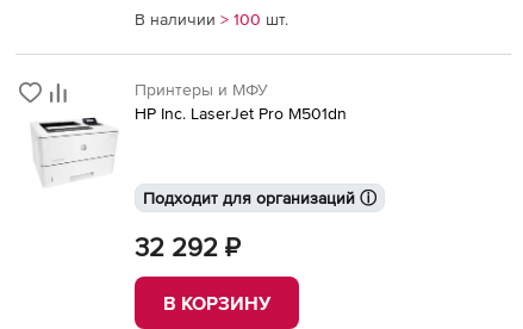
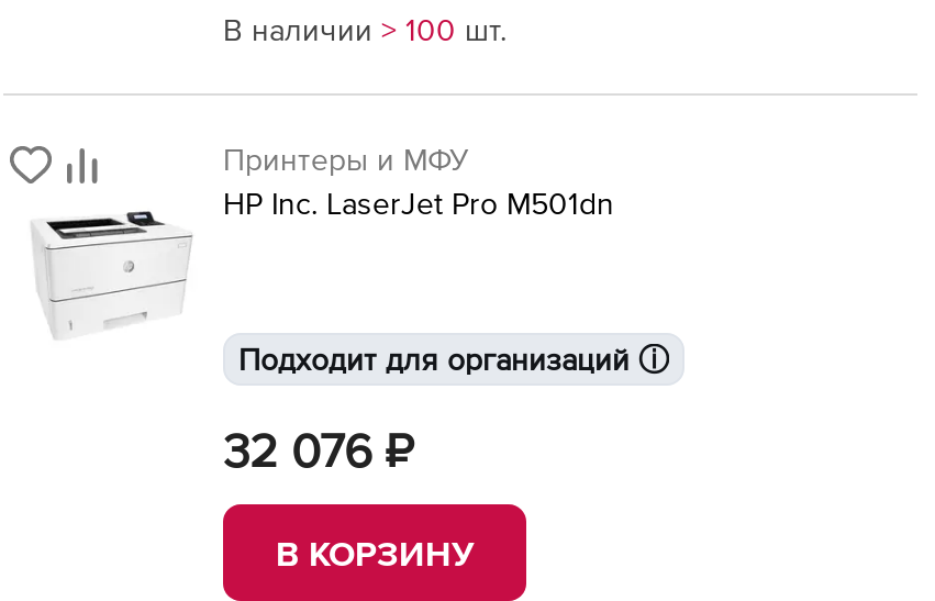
- 32 292 ₽
+ 32 076 ₽
